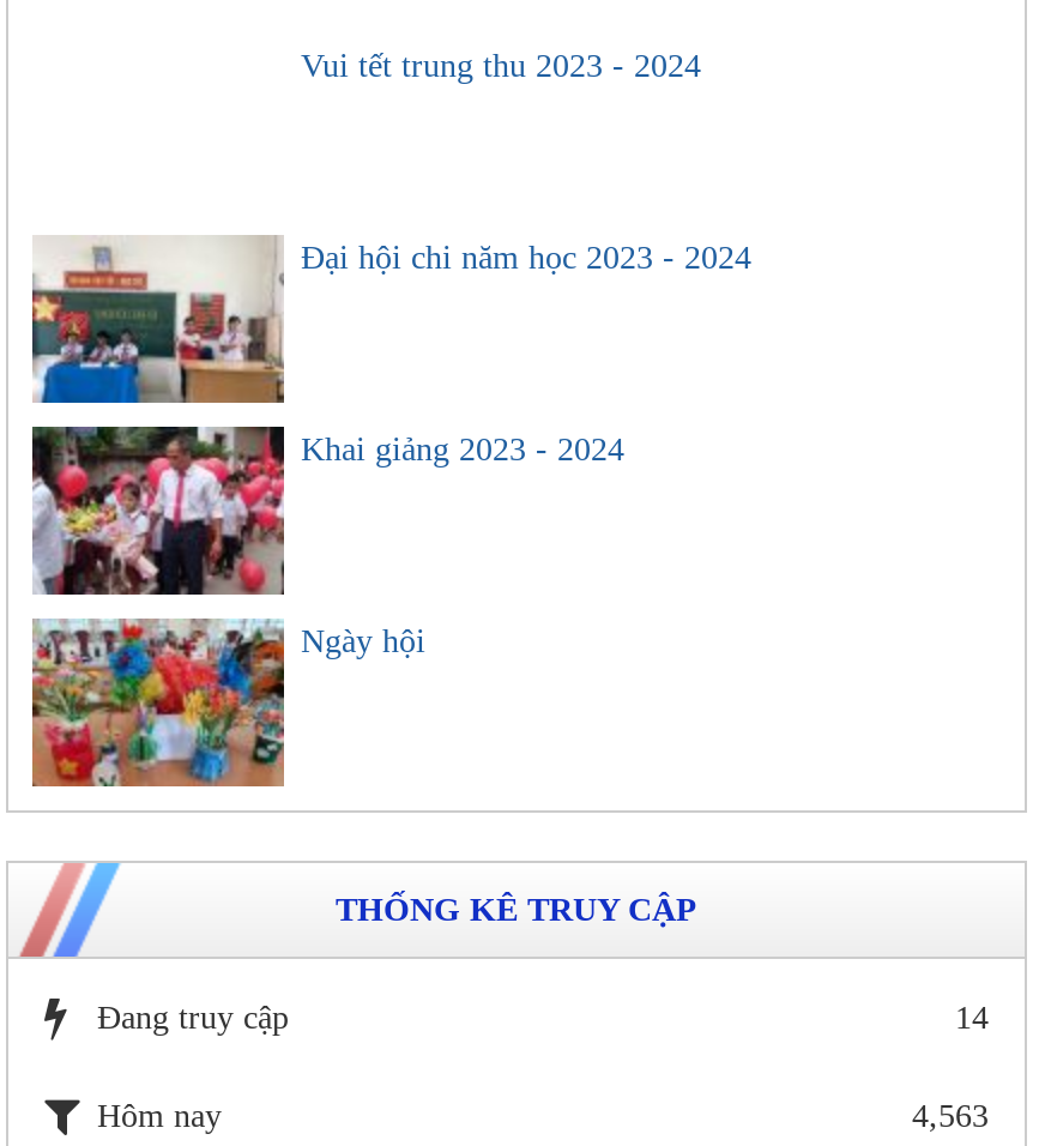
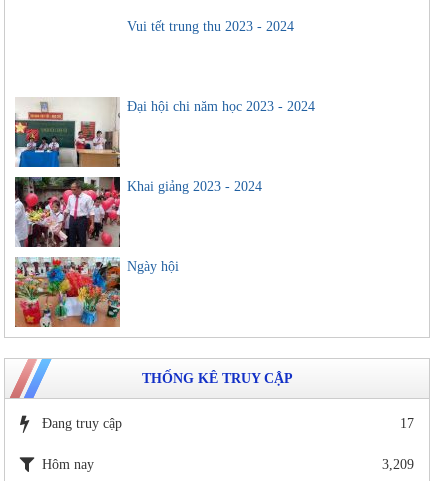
- 14
+ 17

- 4,563
+ 3,209
